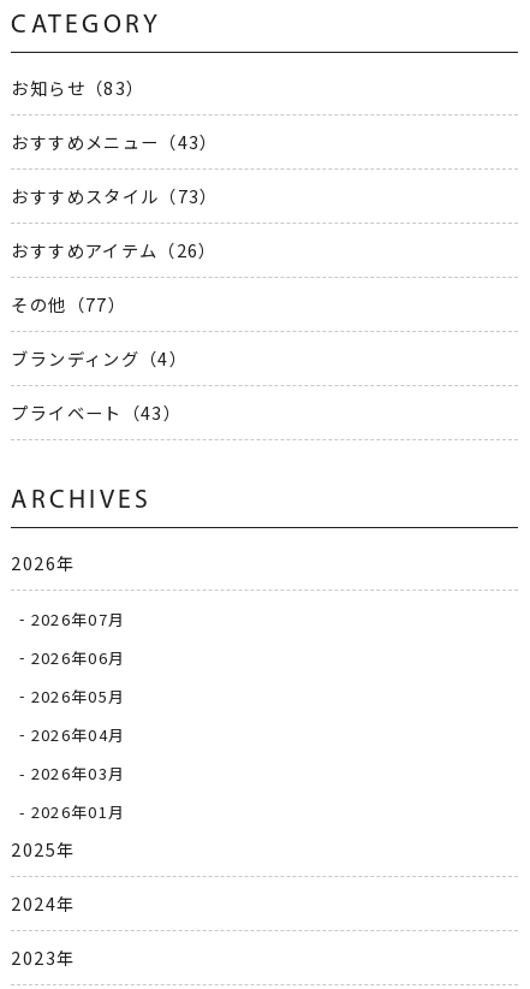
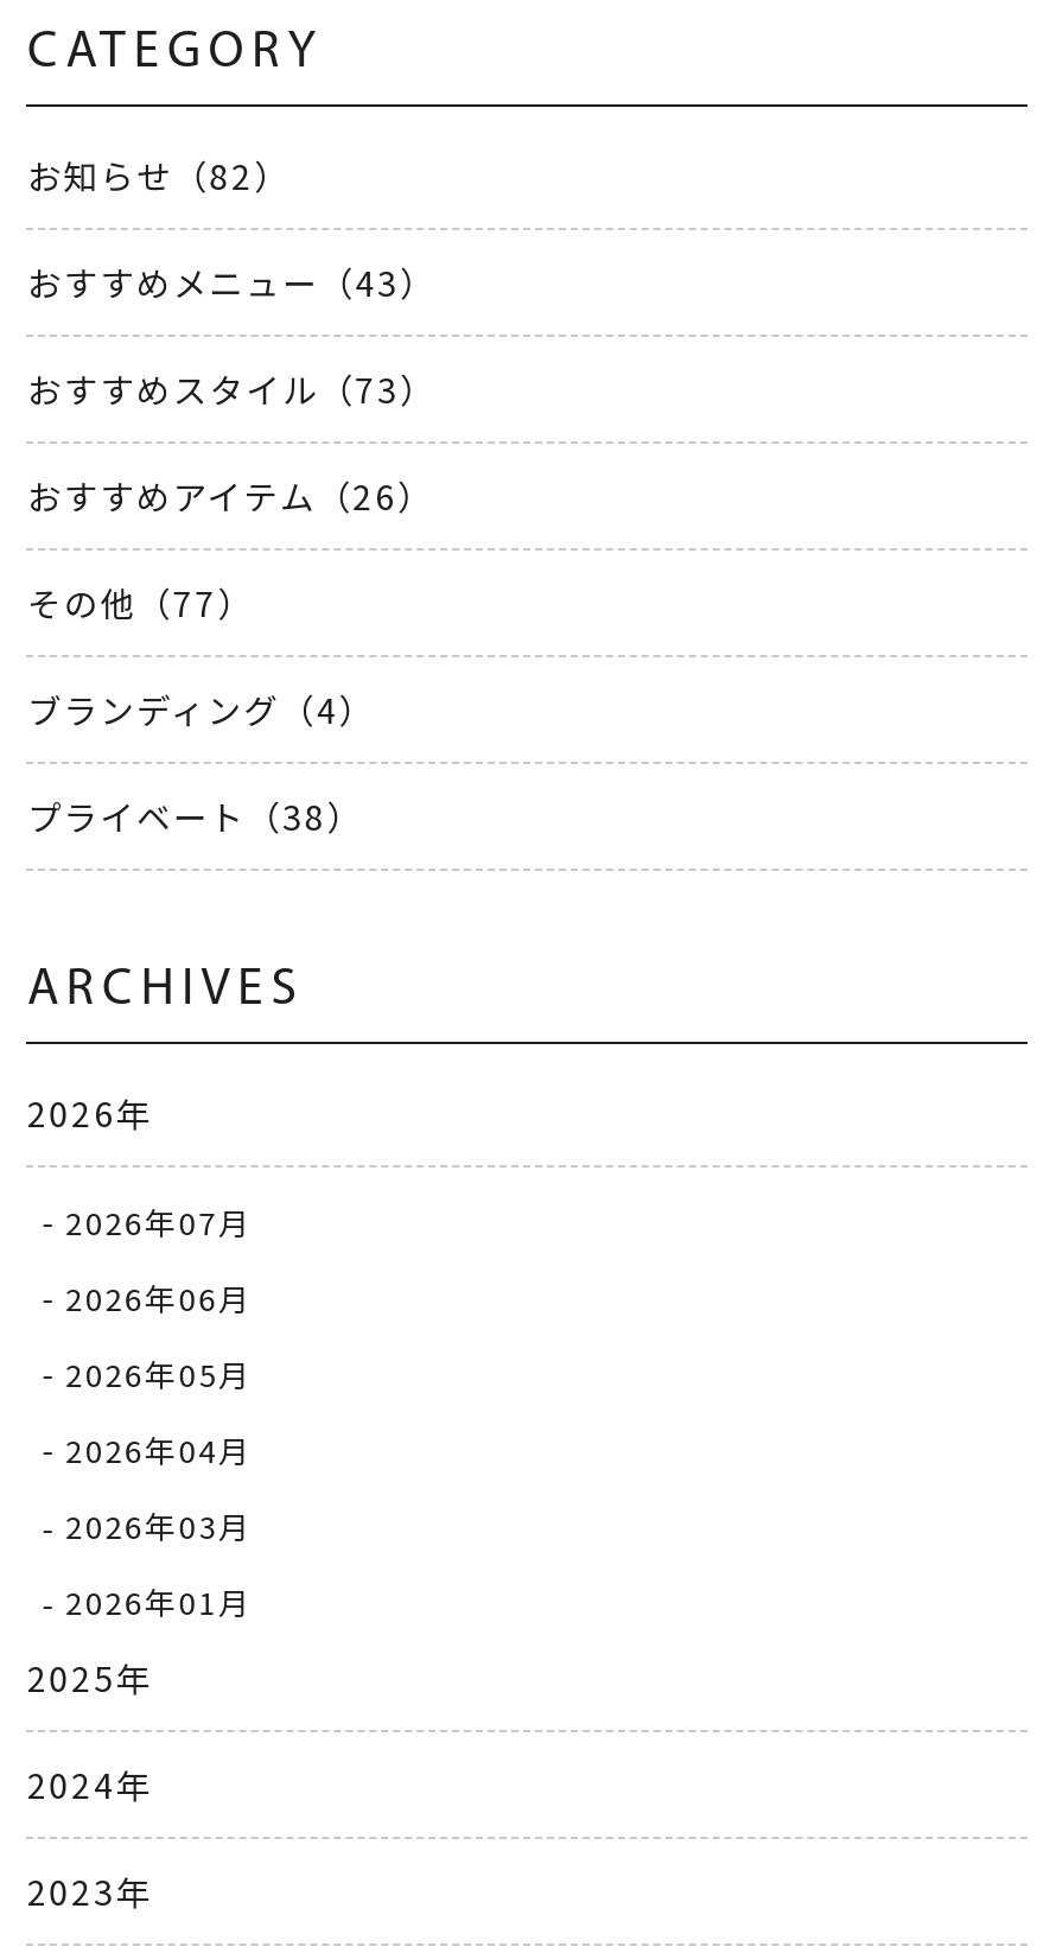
- お知らせ（83）
+ お知らせ（82）

- プライベート（43）
+ プライベート（38）
